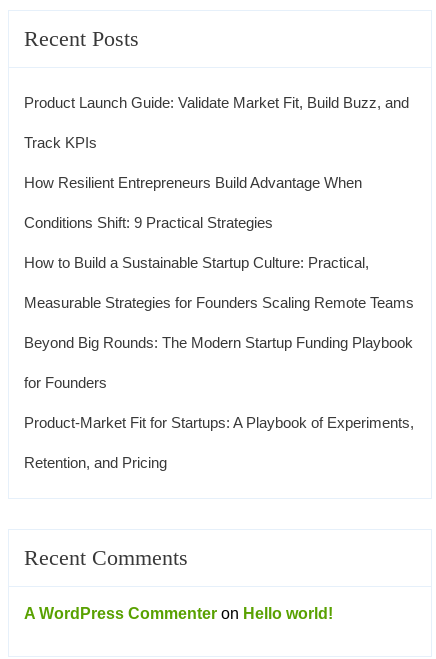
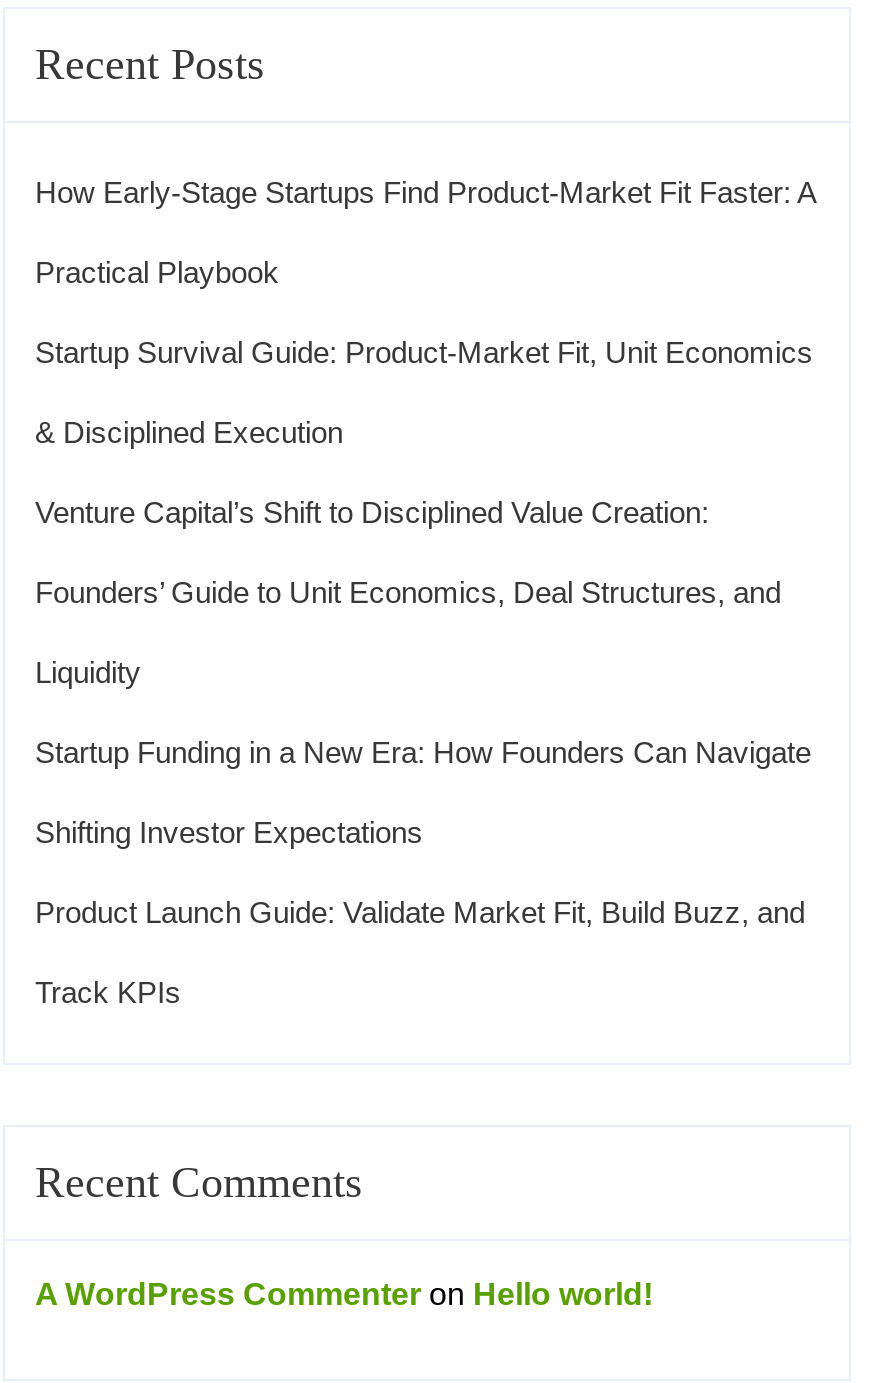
+ How Early-Stage Startups Find Product-Market Fit Faster: A
+ Practical Playbook
+ Startup Survival Guide: Product-Market Fit, Unit Economics
+ & Disciplined Execution
+ Venture Capital’s Shift to Disciplined Value Creation:
+ Founders’ Guide to Unit Economics, Deal Structures, and
+ Liquidity
+ Startup Funding in a New Era: How Founders Can Navigate
+ Shifting Investor Expectations

moved down: Product Launch Guide: Validate Market Fit, Build Buzz, and | Track KPIs

- How Resilient Entrepreneurs Build Advantage When
- Conditions Shift: 9 Practical Strategies
- How to Build a Sustainable Startup Culture: Practical,
- Measurable Strategies for Founders Scaling Remote Teams
- Beyond Big Rounds: The Modern Startup Funding Playbook
- for Founders
- Product-Market Fit for Startups: A Playbook of Experiments,
- Retention, and Pricing
